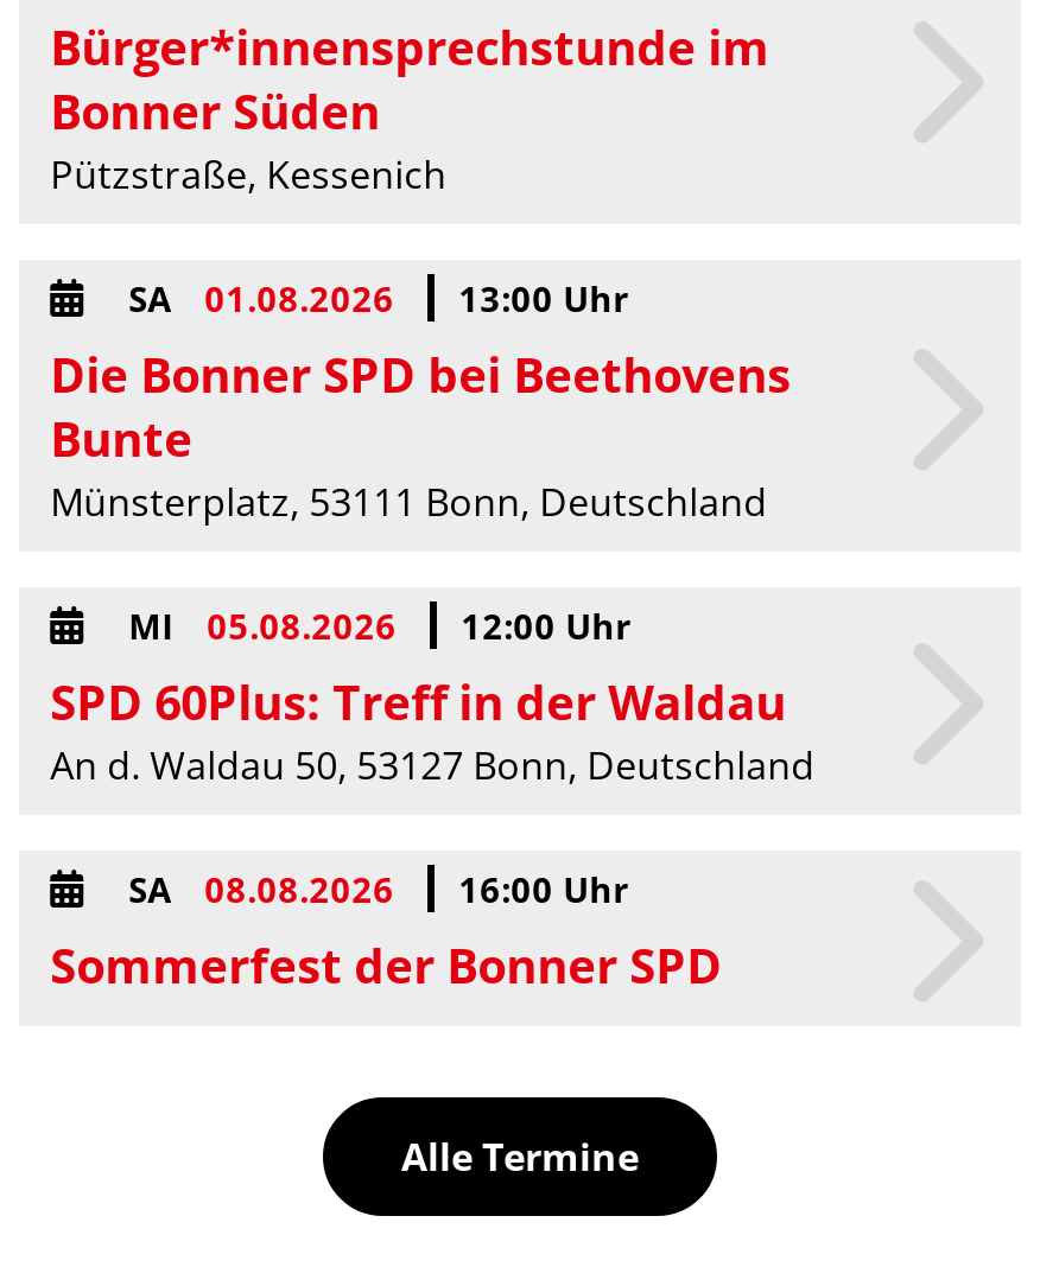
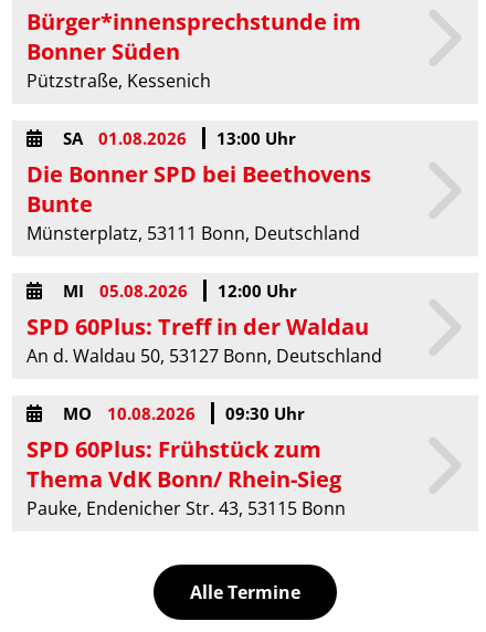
- SA
- 08.08.2026
- 16:00 Uhr
- Sommerfest der Bonner SPD
+ MO
+ 10.08.2026
+ 09:30 Uhr
+ SPD 60Plus: Frühstück zum
+ Thema VdK Bonn/ Rhein-Sieg
+ Pauke, Endenicher Str. 43, 53115 Bonn
